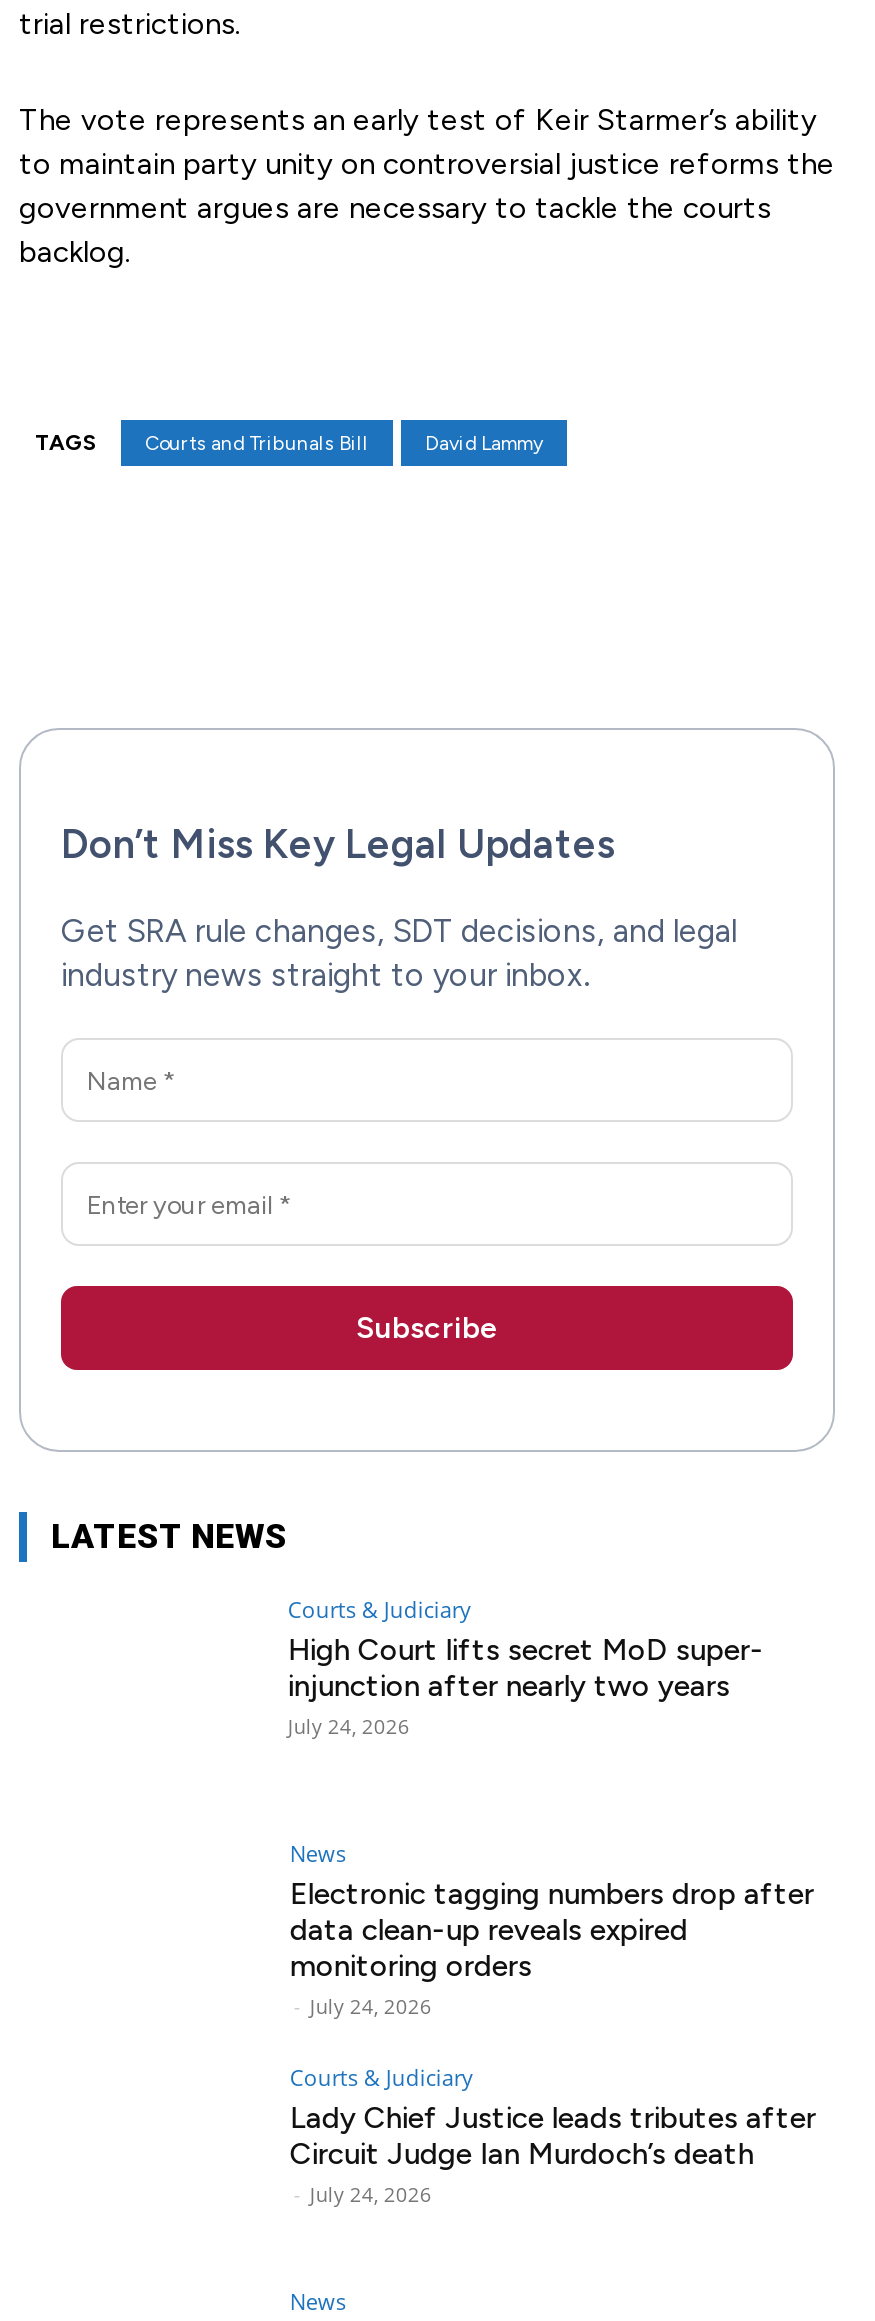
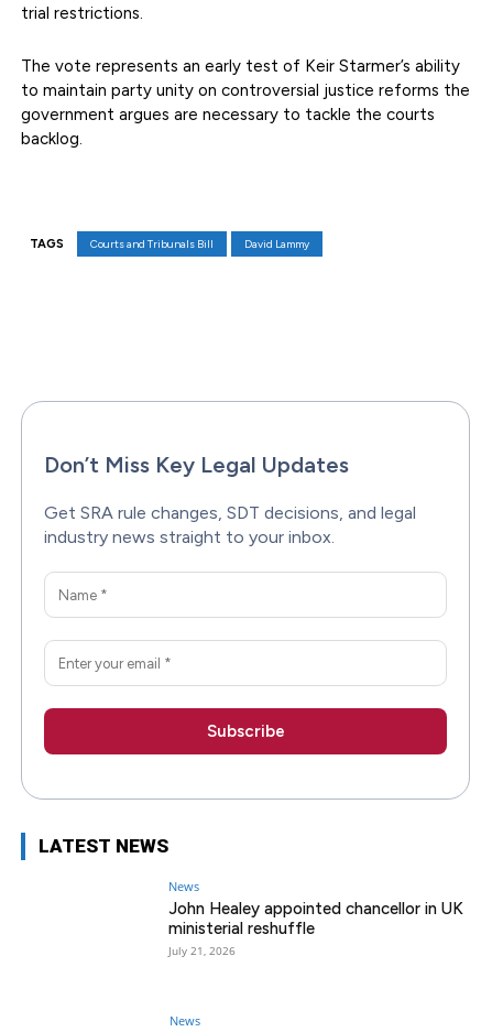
- Courts & Judiciary
- High Court lifts secret MoD super-
- injunction after nearly two years
- July 24, 2026

- Electronic tagging numbers drop after
- data clean-up reveals expired
- monitoring orders
- - July 24, 2026
- Courts & Judiciary
- Lady Chief Justice leads tributes after
- Circuit Judge Ian Murdoch’s death
- - July 24, 2026
+ John Healey appointed chancellor in UK
+ ministerial reshuffle
+ July 21, 2026
